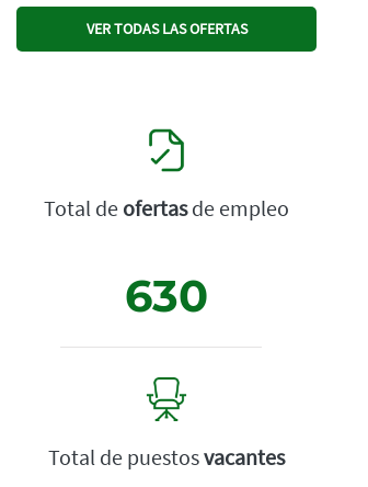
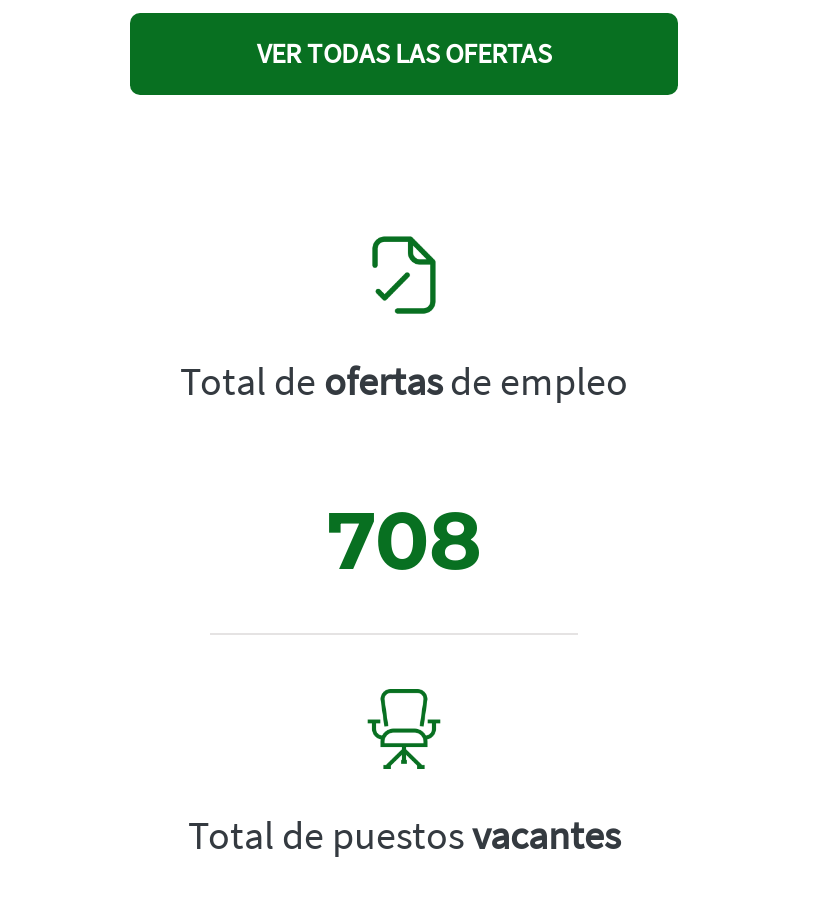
- 630
+ 708
